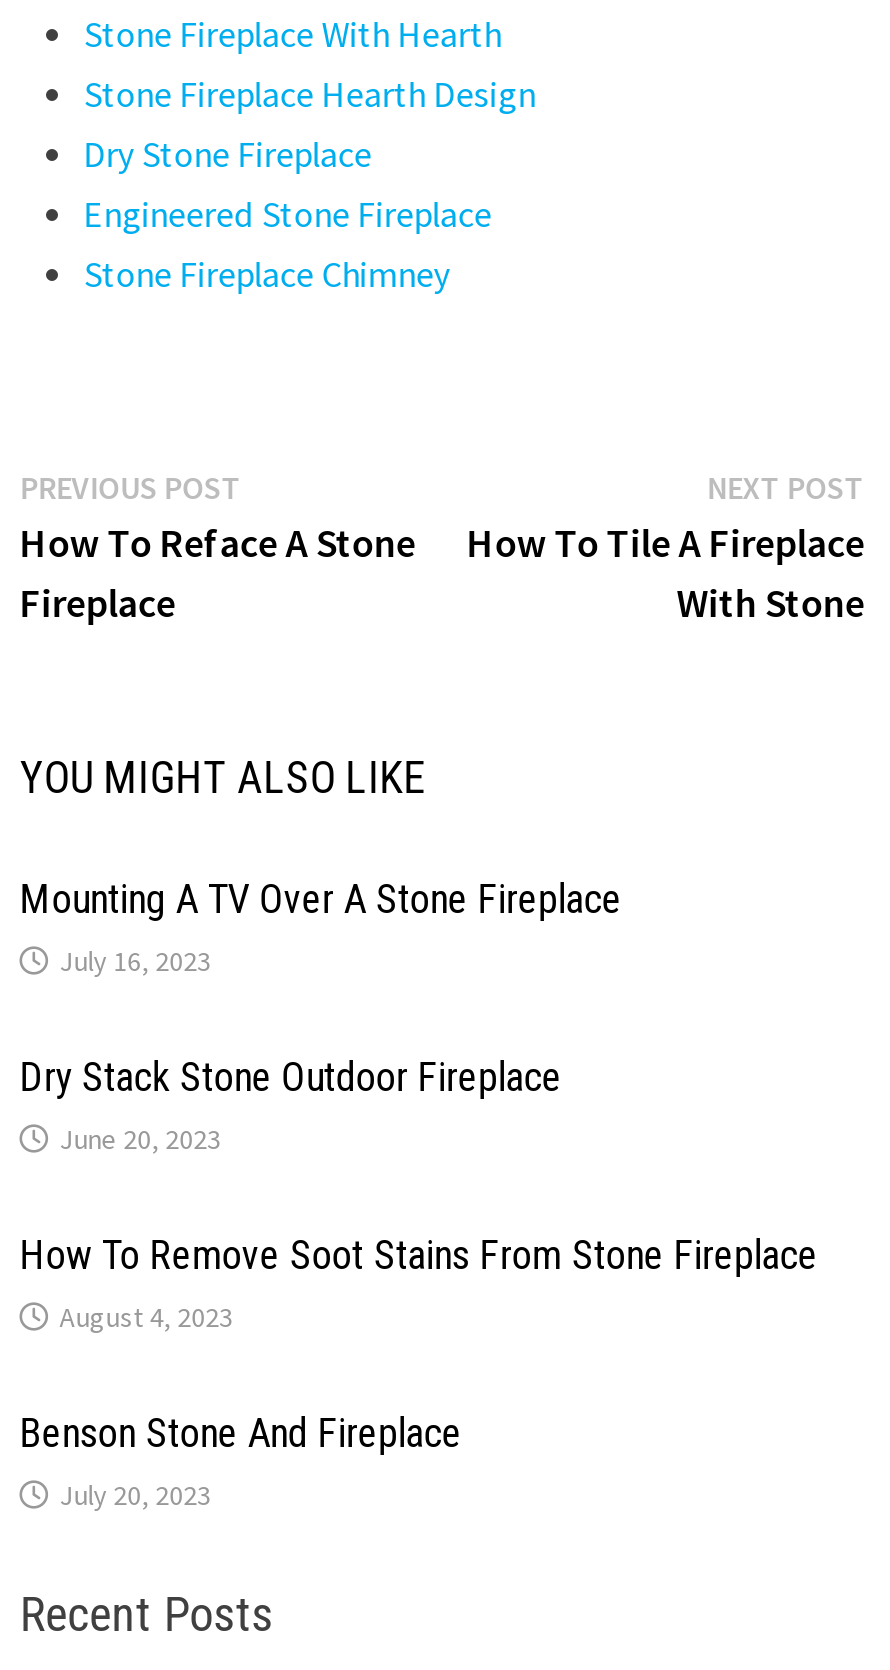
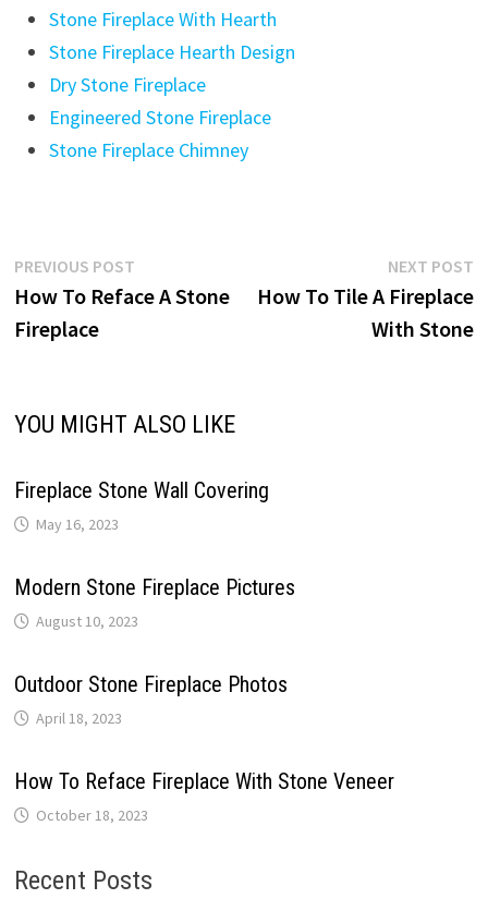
- Mounting A TV Over A Stone Fireplace
- July 16, 2023
+ Fireplace Stone Wall Covering
+ May 16, 2023

- Dry Stack Stone Outdoor Fireplace
- June 20, 2023
+ Modern Stone Fireplace Pictures
+ August 10, 2023

- How To Remove Soot Stains From Stone Fireplace
- August 4, 2023
+ Outdoor Stone Fireplace Photos
+ April 18, 2023

- Benson Stone And Fireplace
- July 20, 2023
+ How To Reface Fireplace With Stone Veneer
+ October 18, 2023
